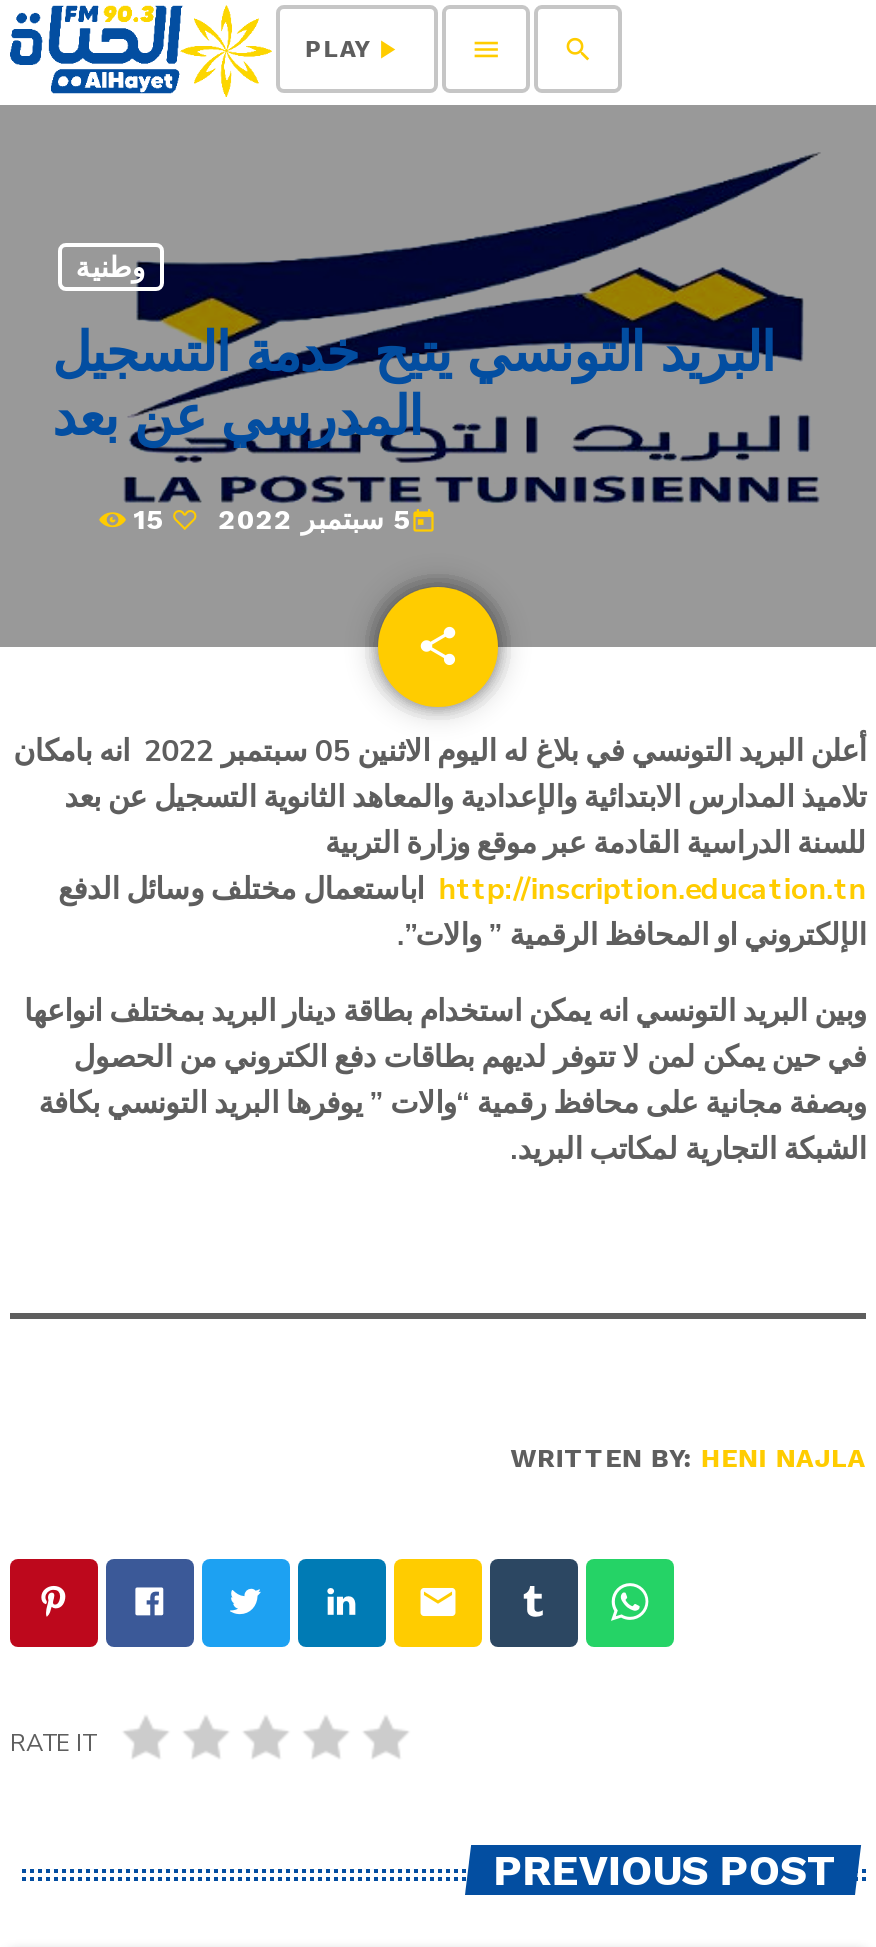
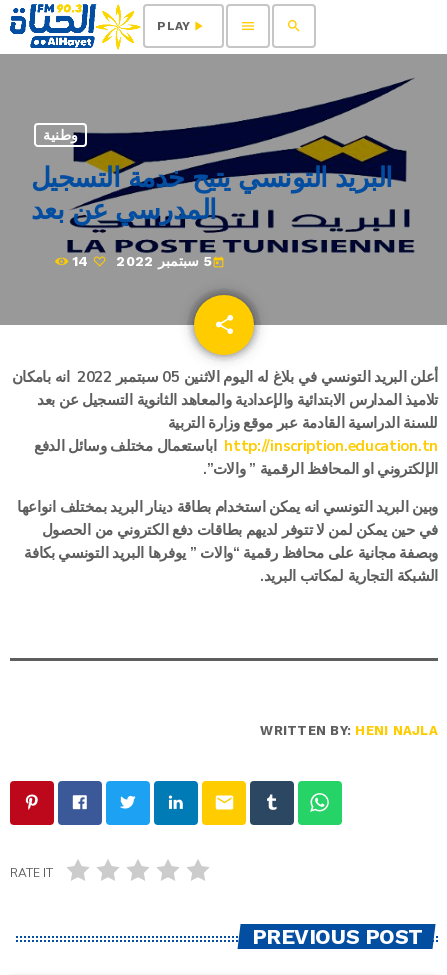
- 15
+ 14
